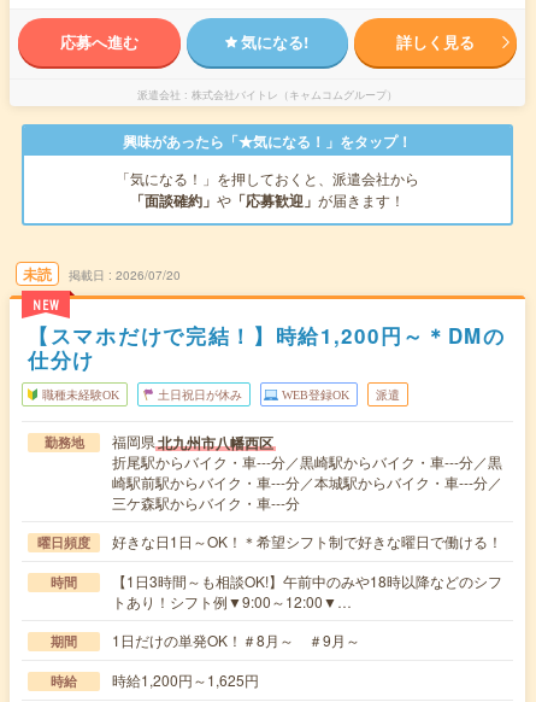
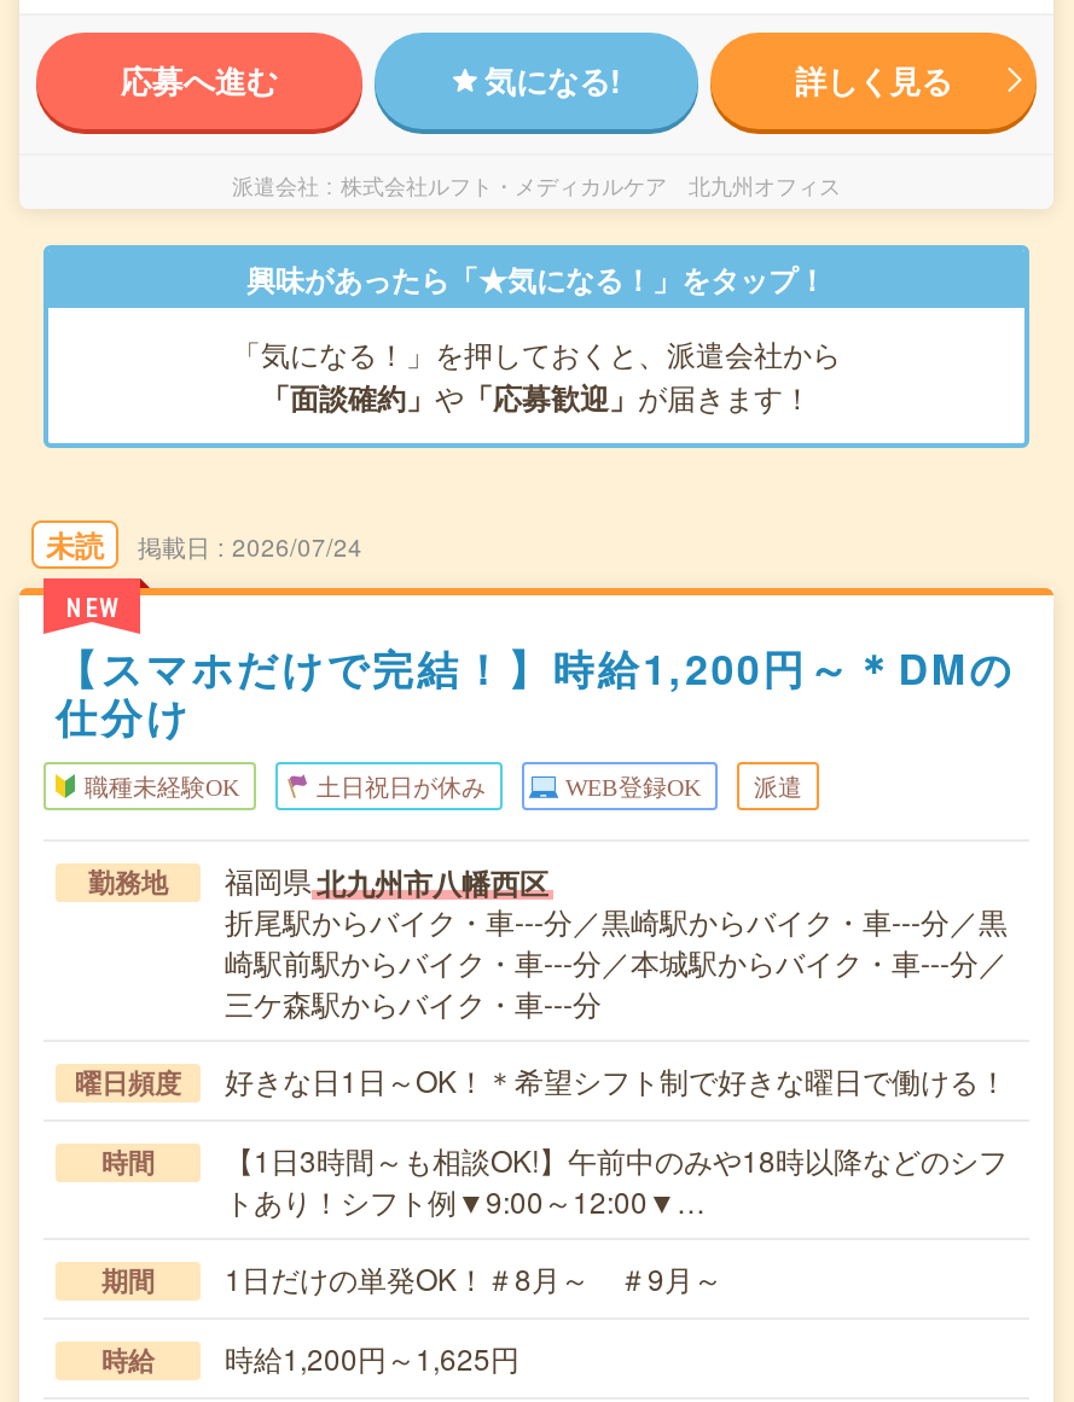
- 株式会社バイトレ（キャムコムグループ）
+ 株式会社ルフト・メディカルケア 北九州オフィス

- 2026/07/20
+ 2026/07/24
